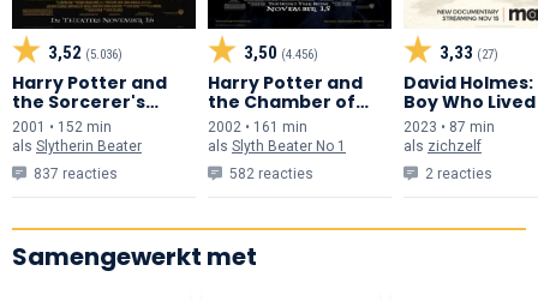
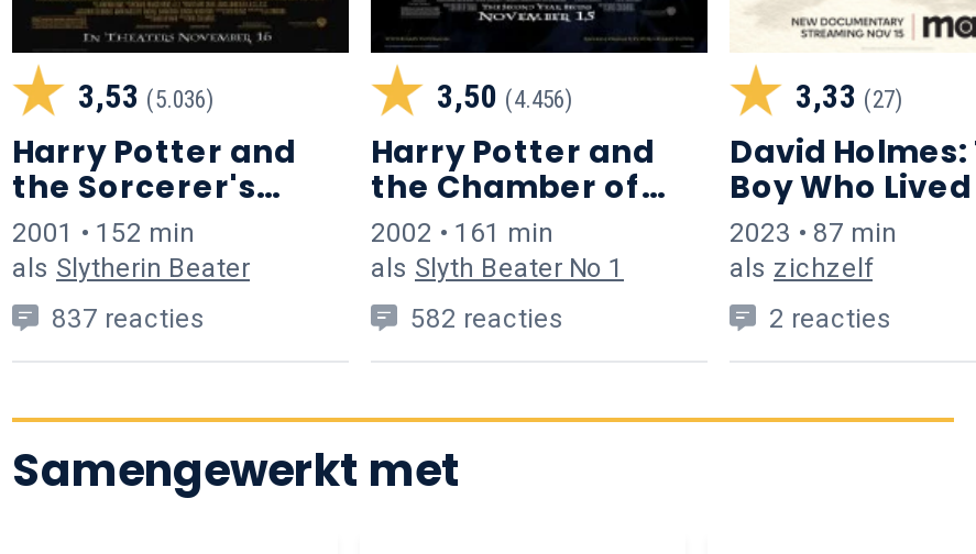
- 3,52 (5.036)
+ 3,53 (5.036)
